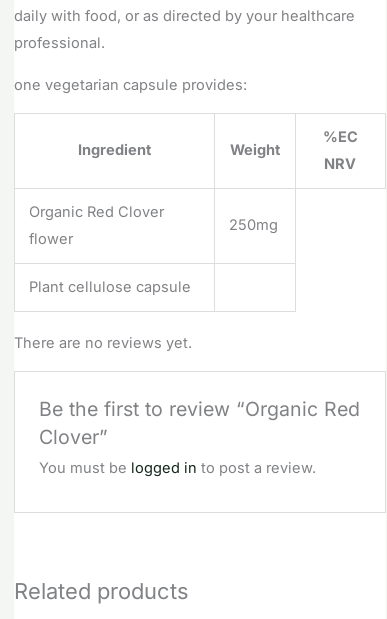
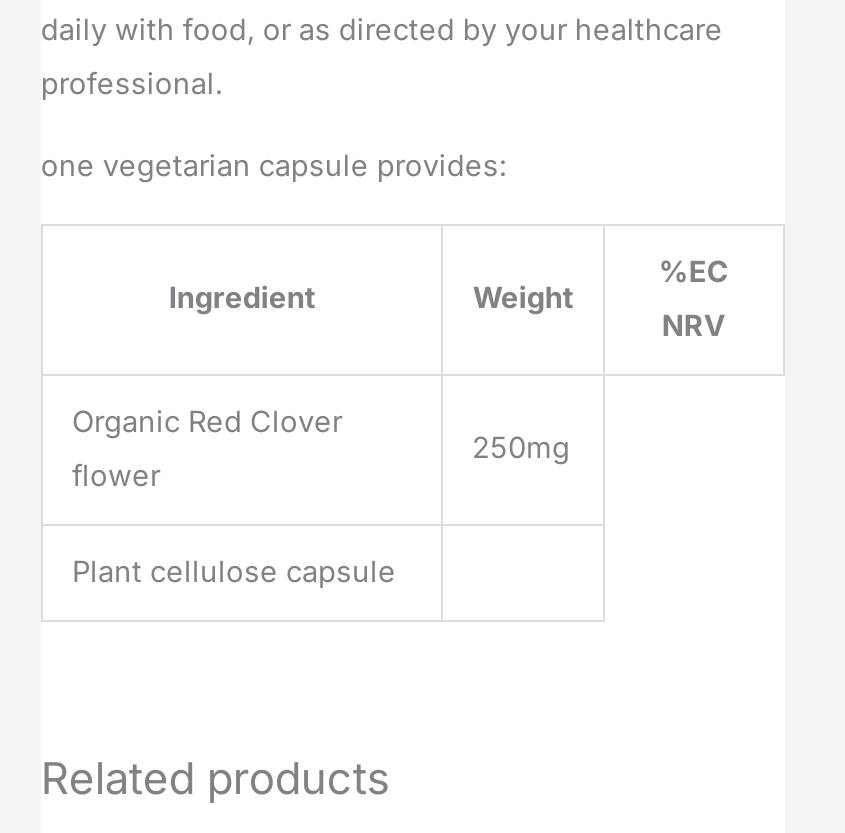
- There are no reviews yet.
- Be the first to review “Organic Red
- Clover”
- You must be logged in to post a review.
